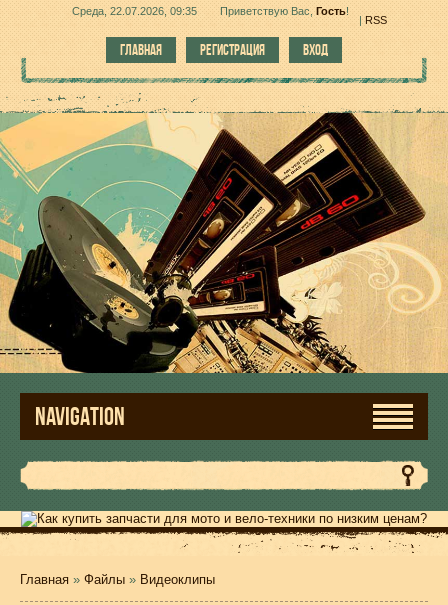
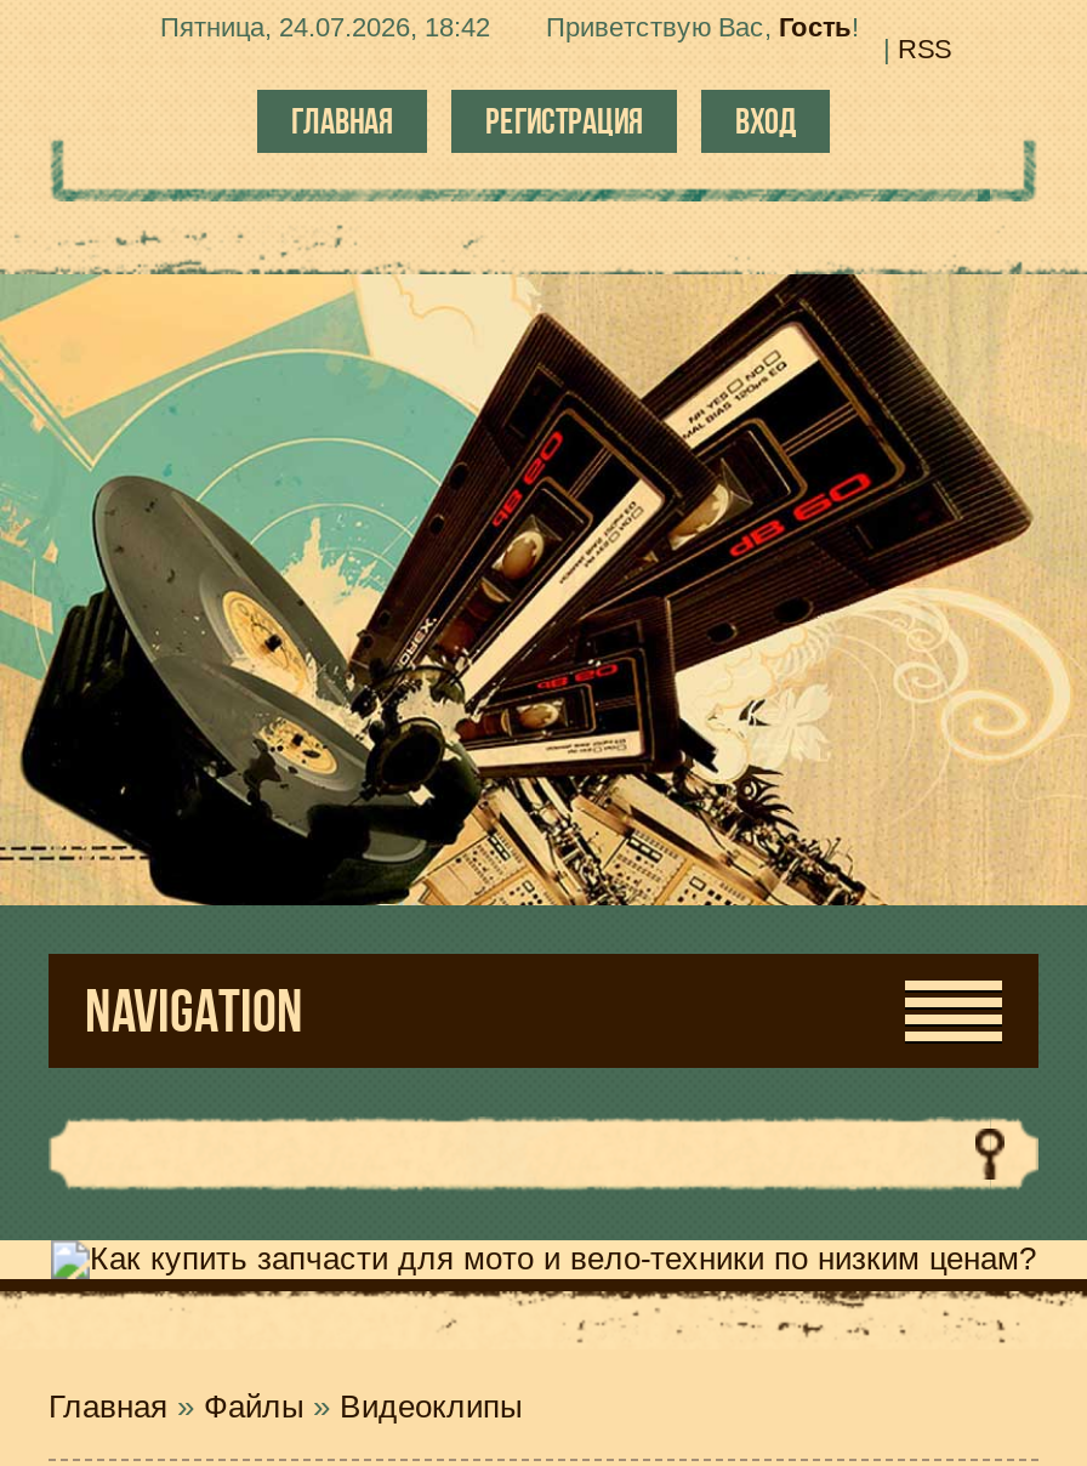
- Среда, 22.07.2026, 09:35 Приветствую Вас, Гость!
+ Пятница, 24.07.2026, 18:42 Приветствую Вас, Гость!
